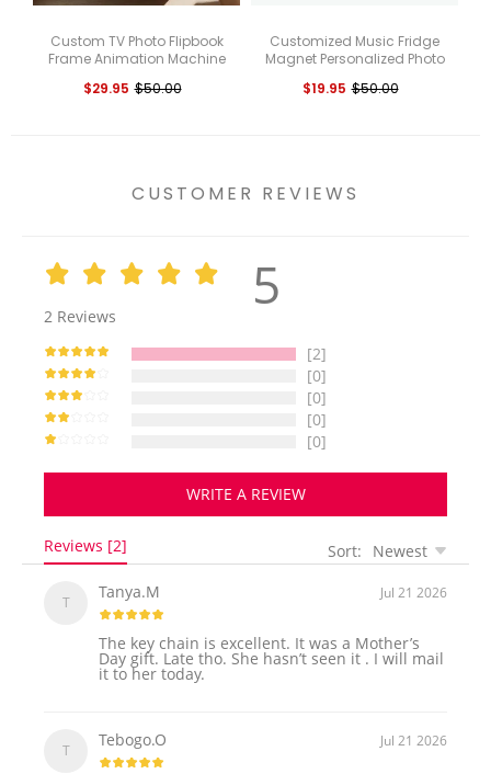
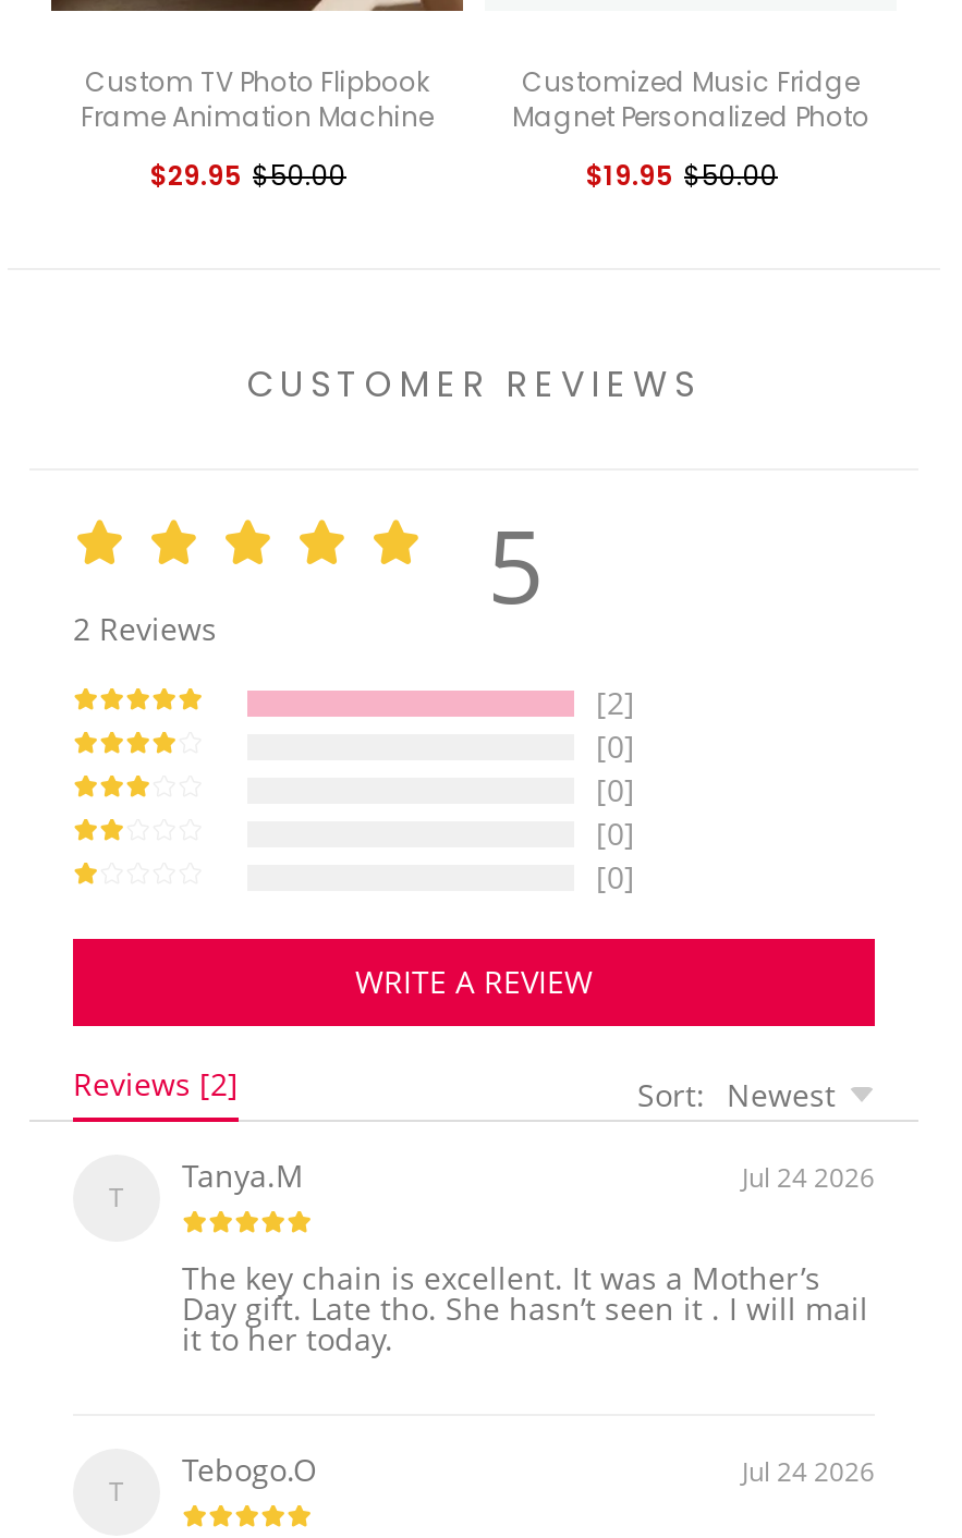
- Jul 21 2026
+ Jul 24 2026

- Jul 21 2026
+ Jul 24 2026
